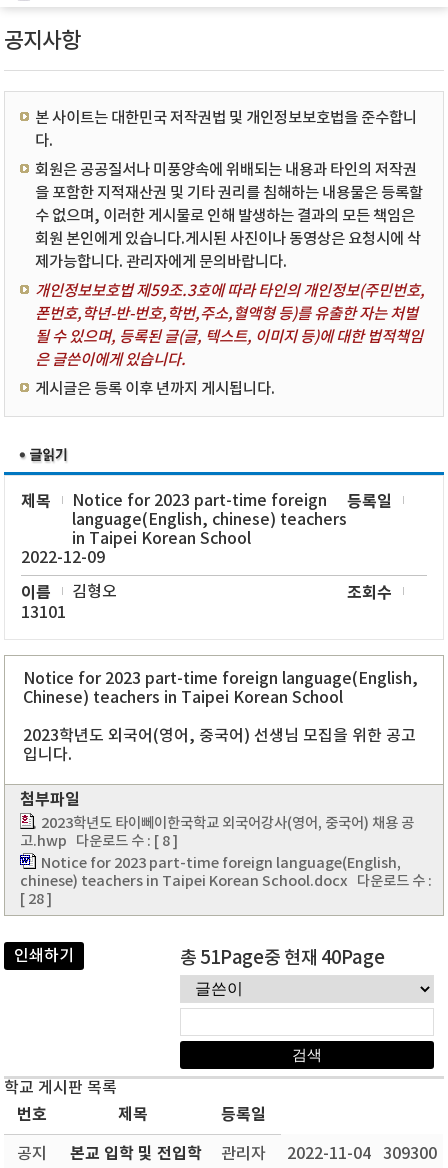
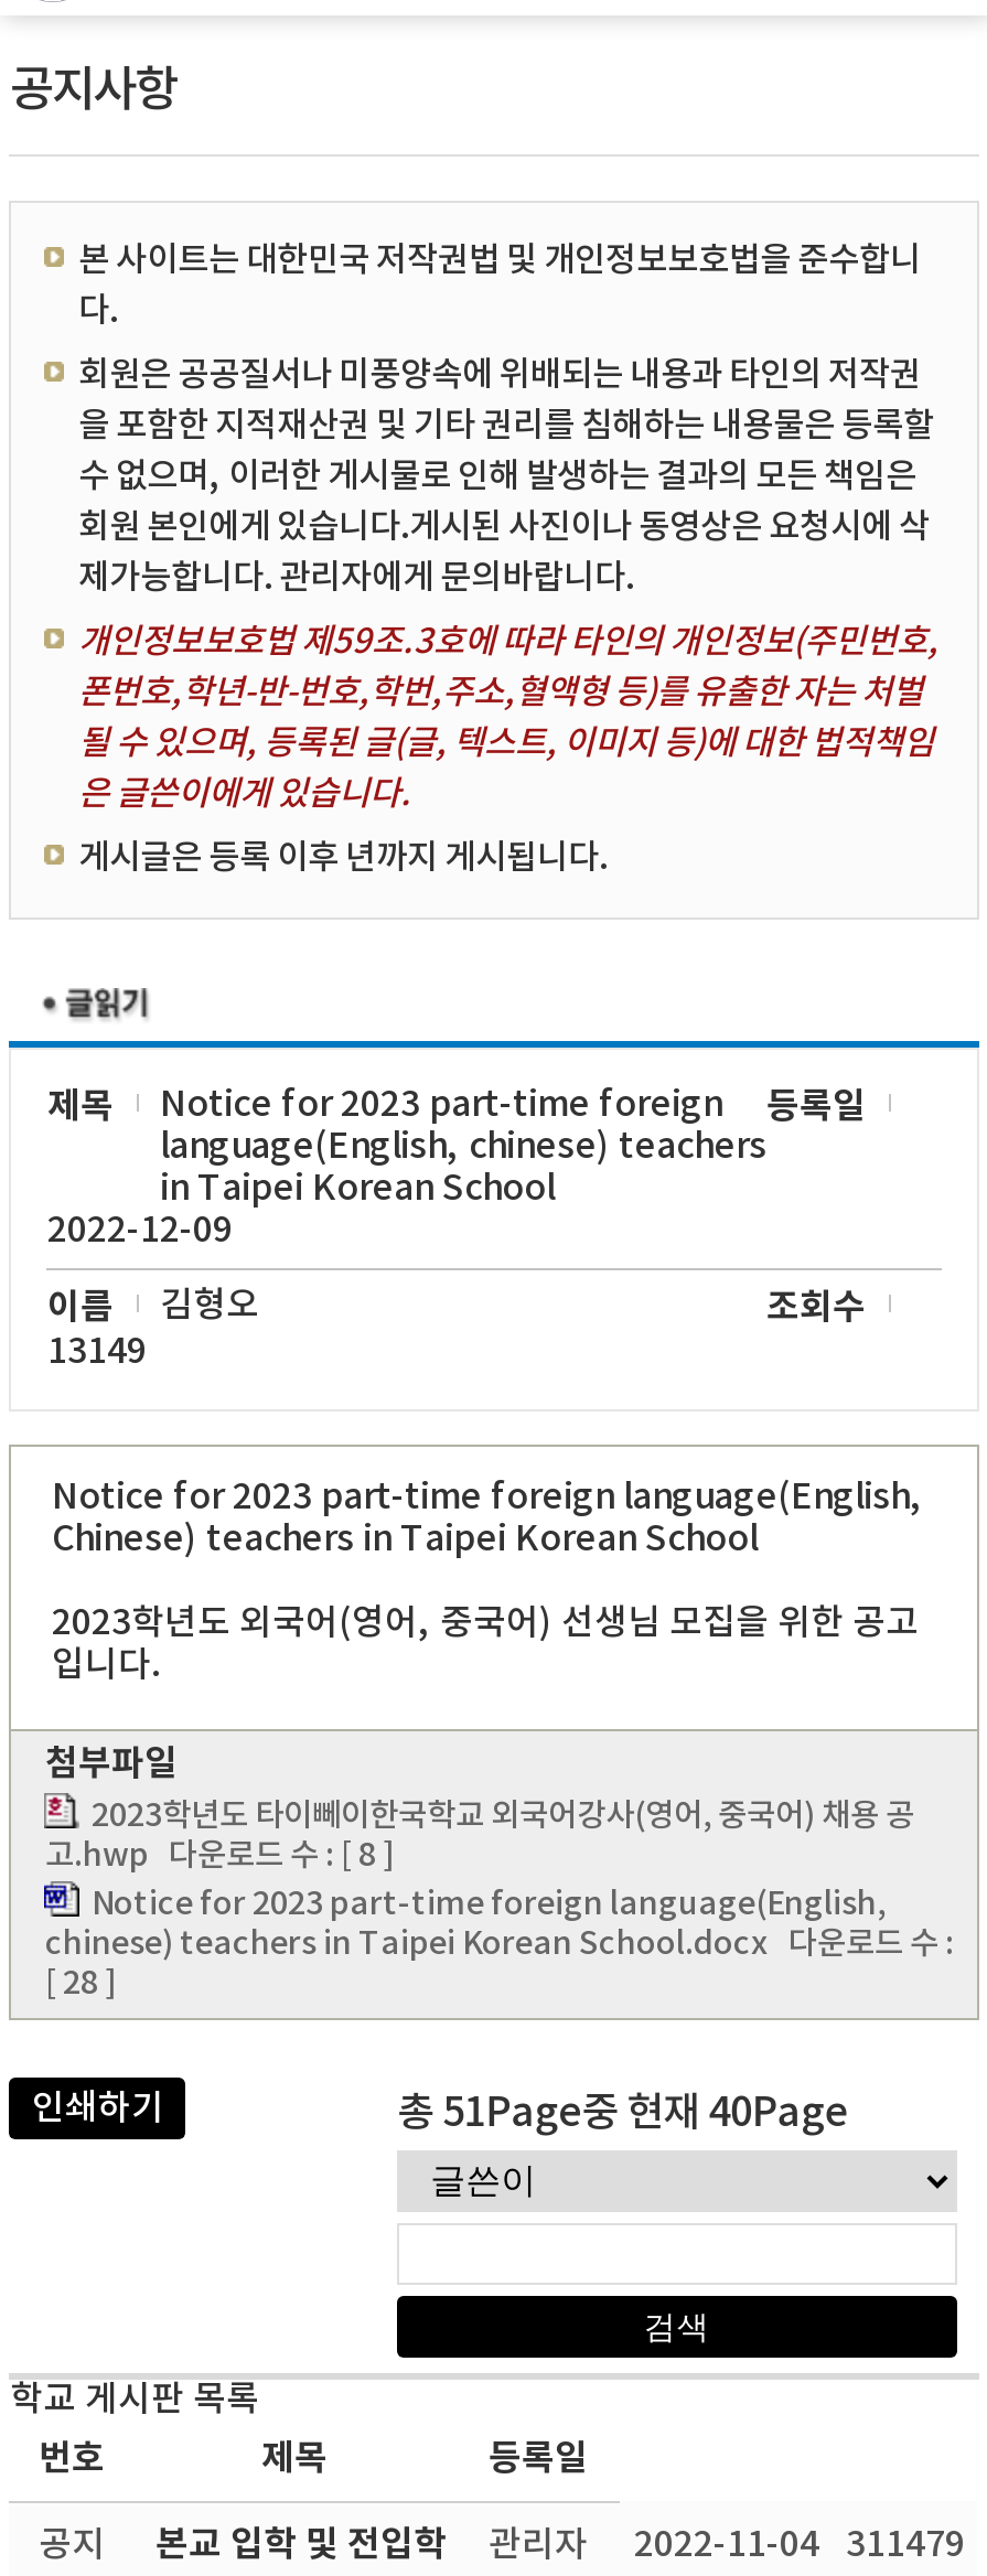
- 13101
+ 13149

- 공지 본교 입학 및 전입학 관리자 2022-11-04 309300
+ 공지 본교 입학 및 전입학 관리자 2022-11-04 311479
